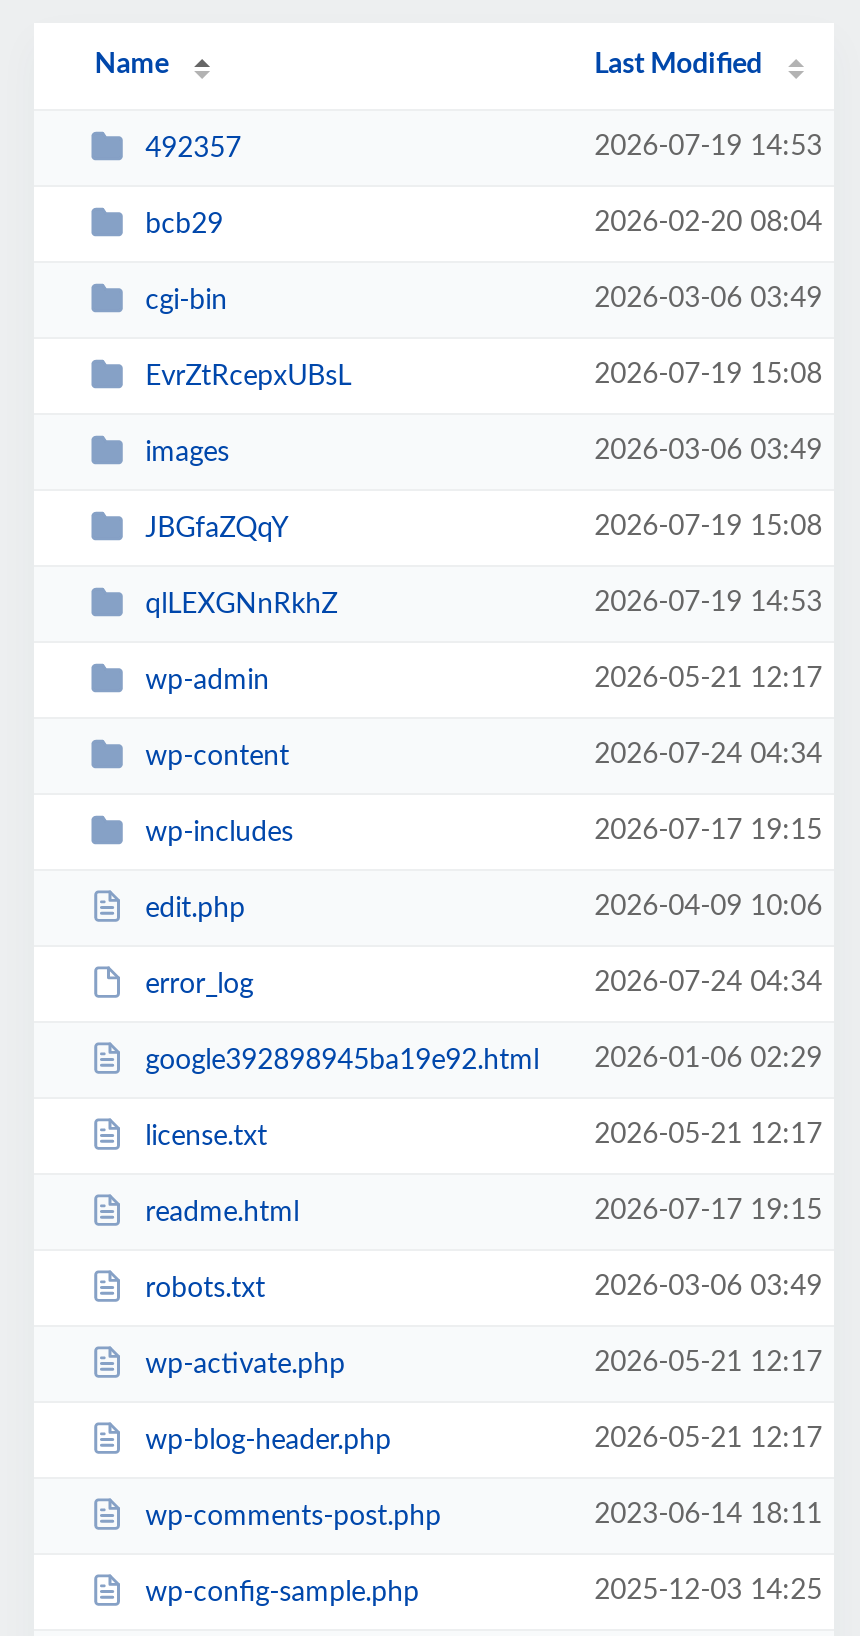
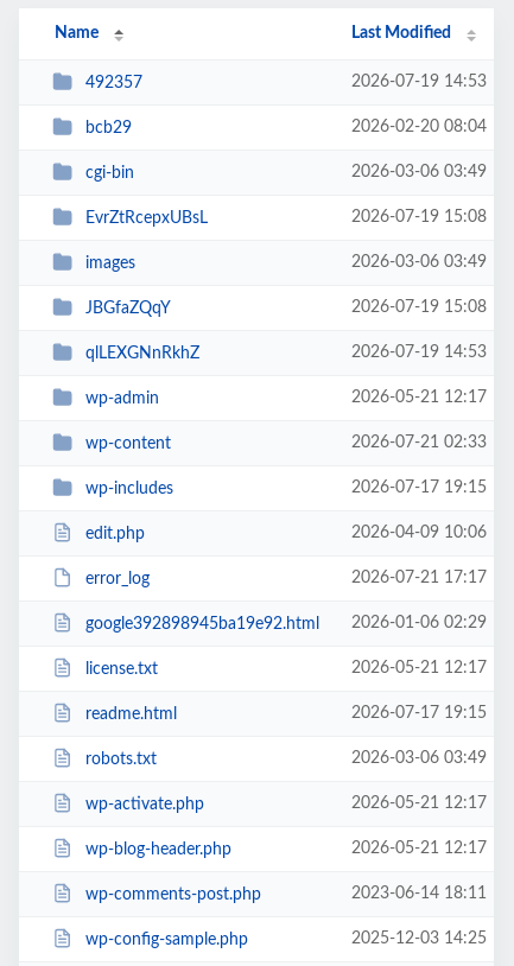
- 2026-07-24 04:34
+ 2026-07-21 02:33

- 2026-07-24 04:34
+ 2026-07-21 17:17
